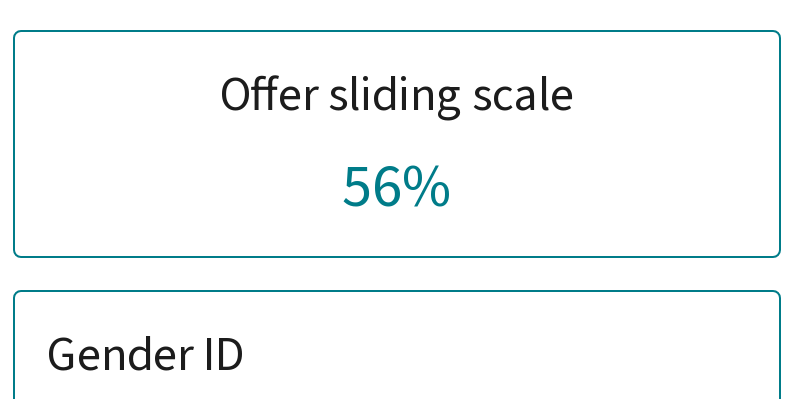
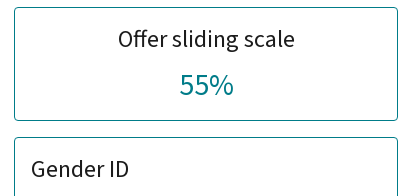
- 56%
+ 55%
